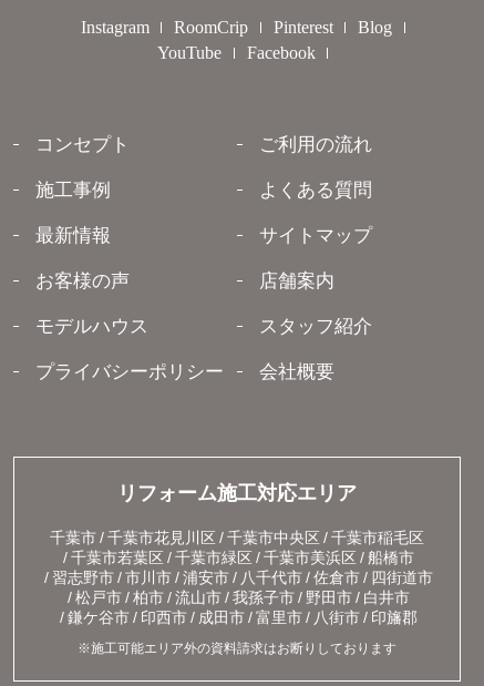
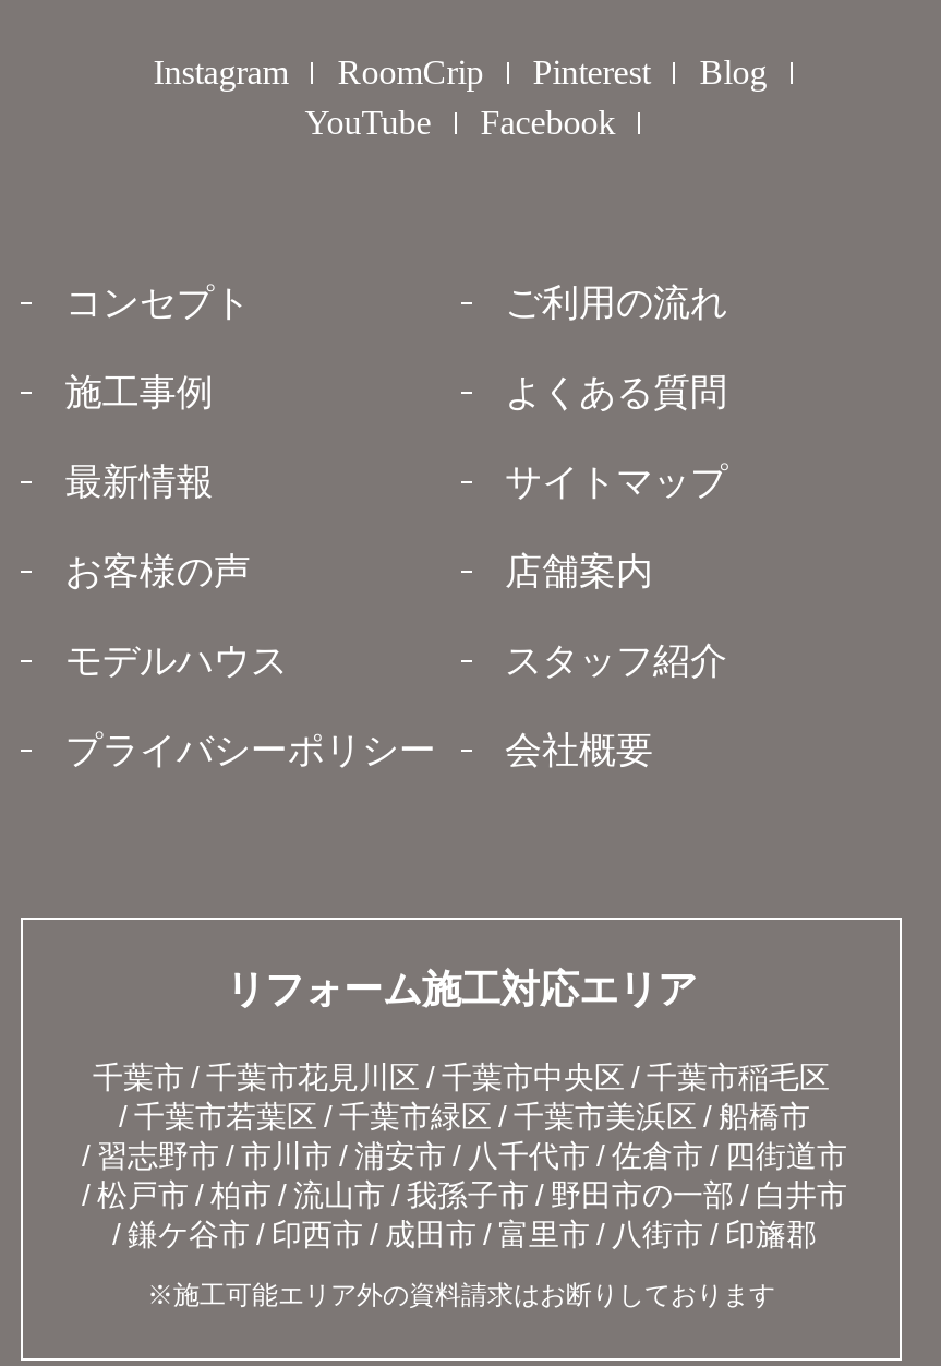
- 野田市
+ 野田市の一部
